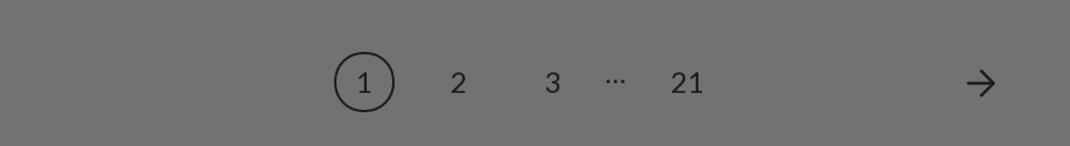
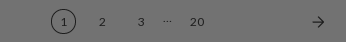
- 21
+ 20
